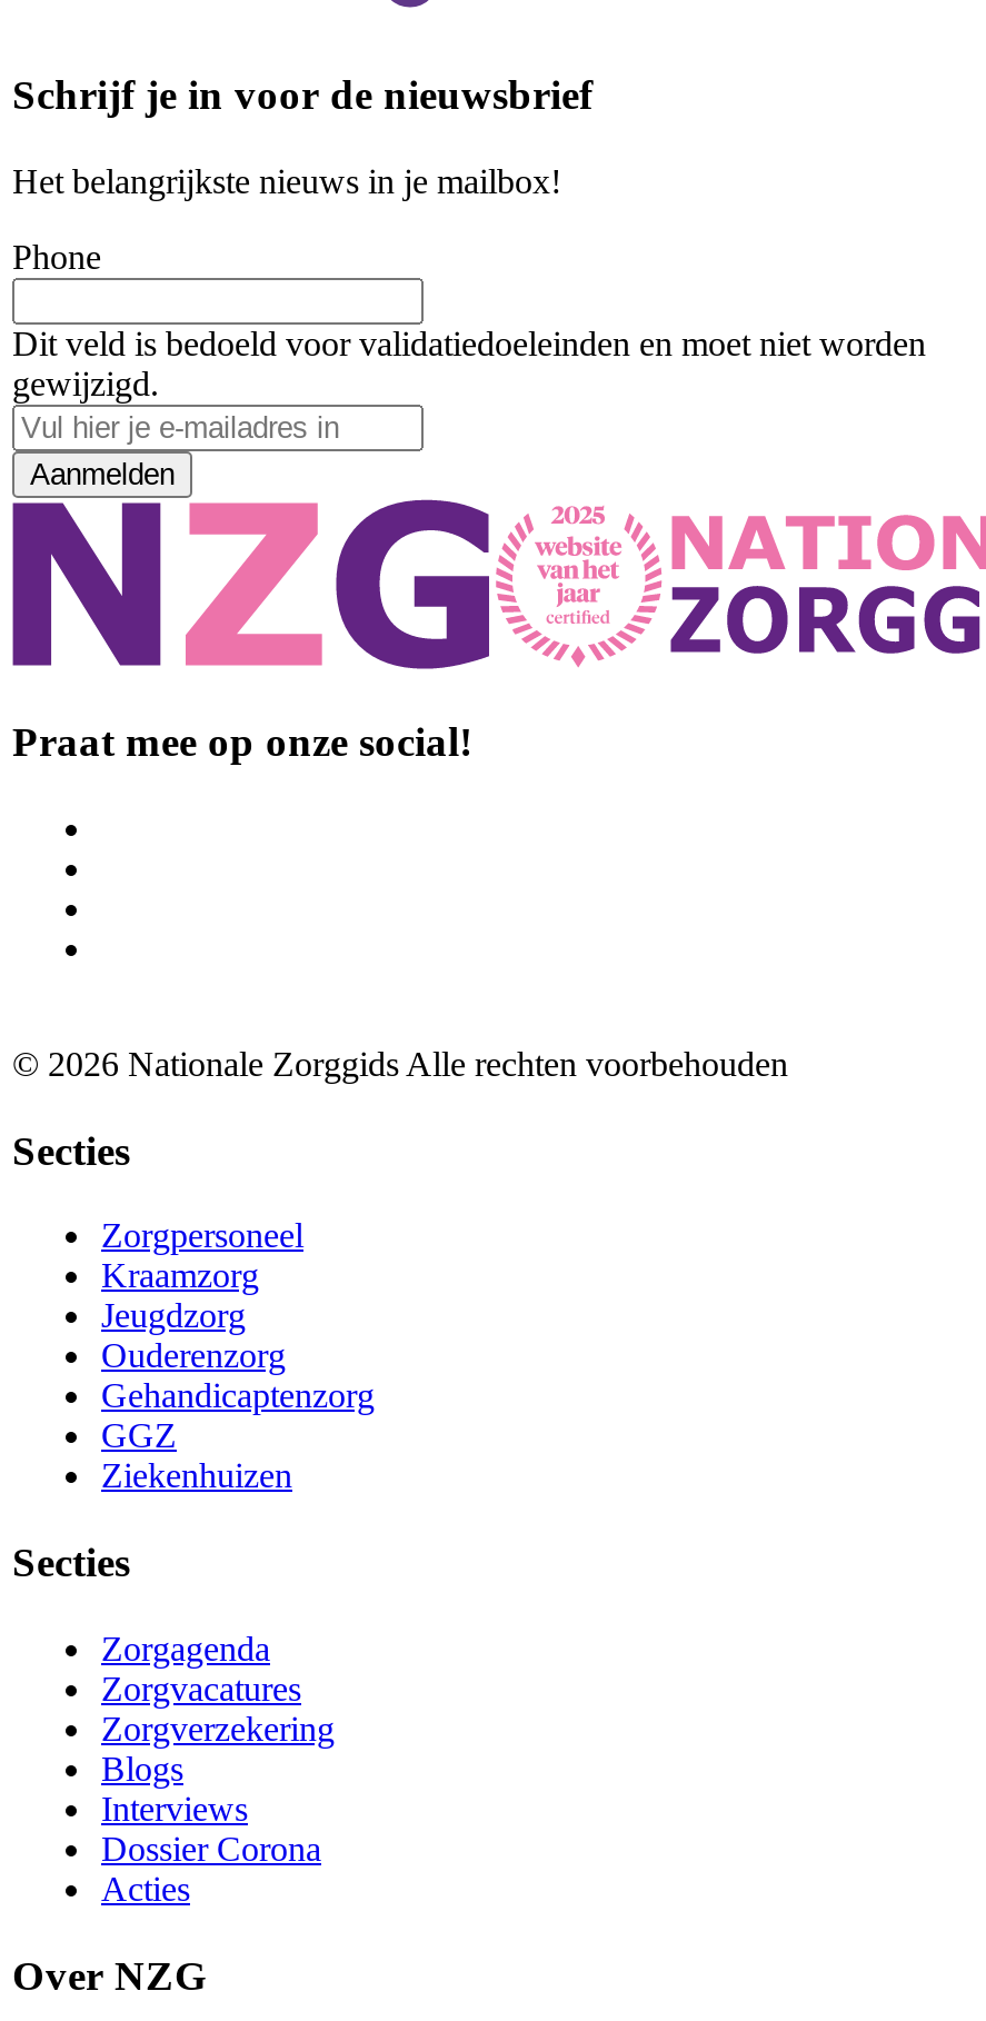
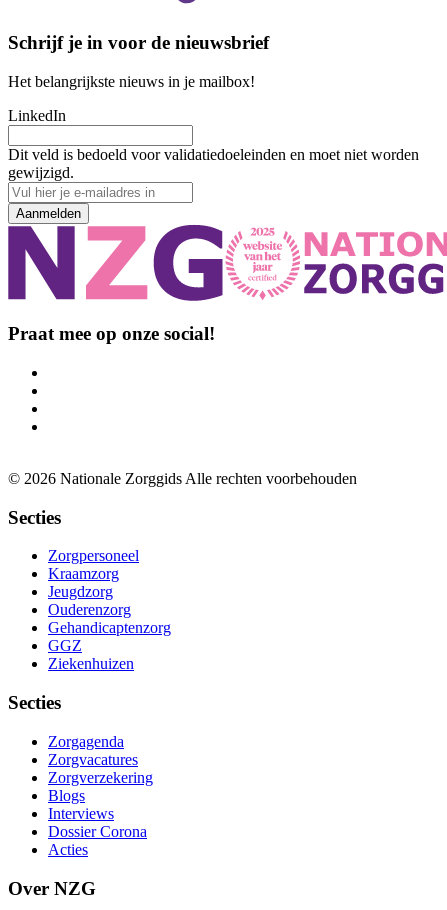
- Phone
+ LinkedIn
